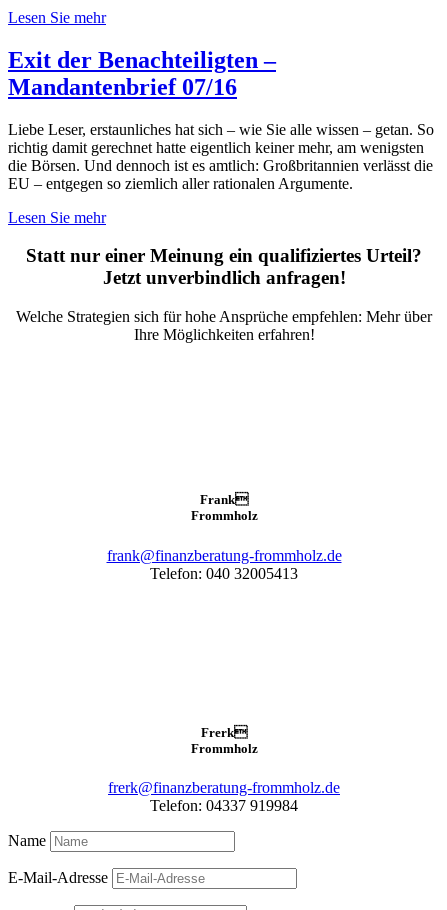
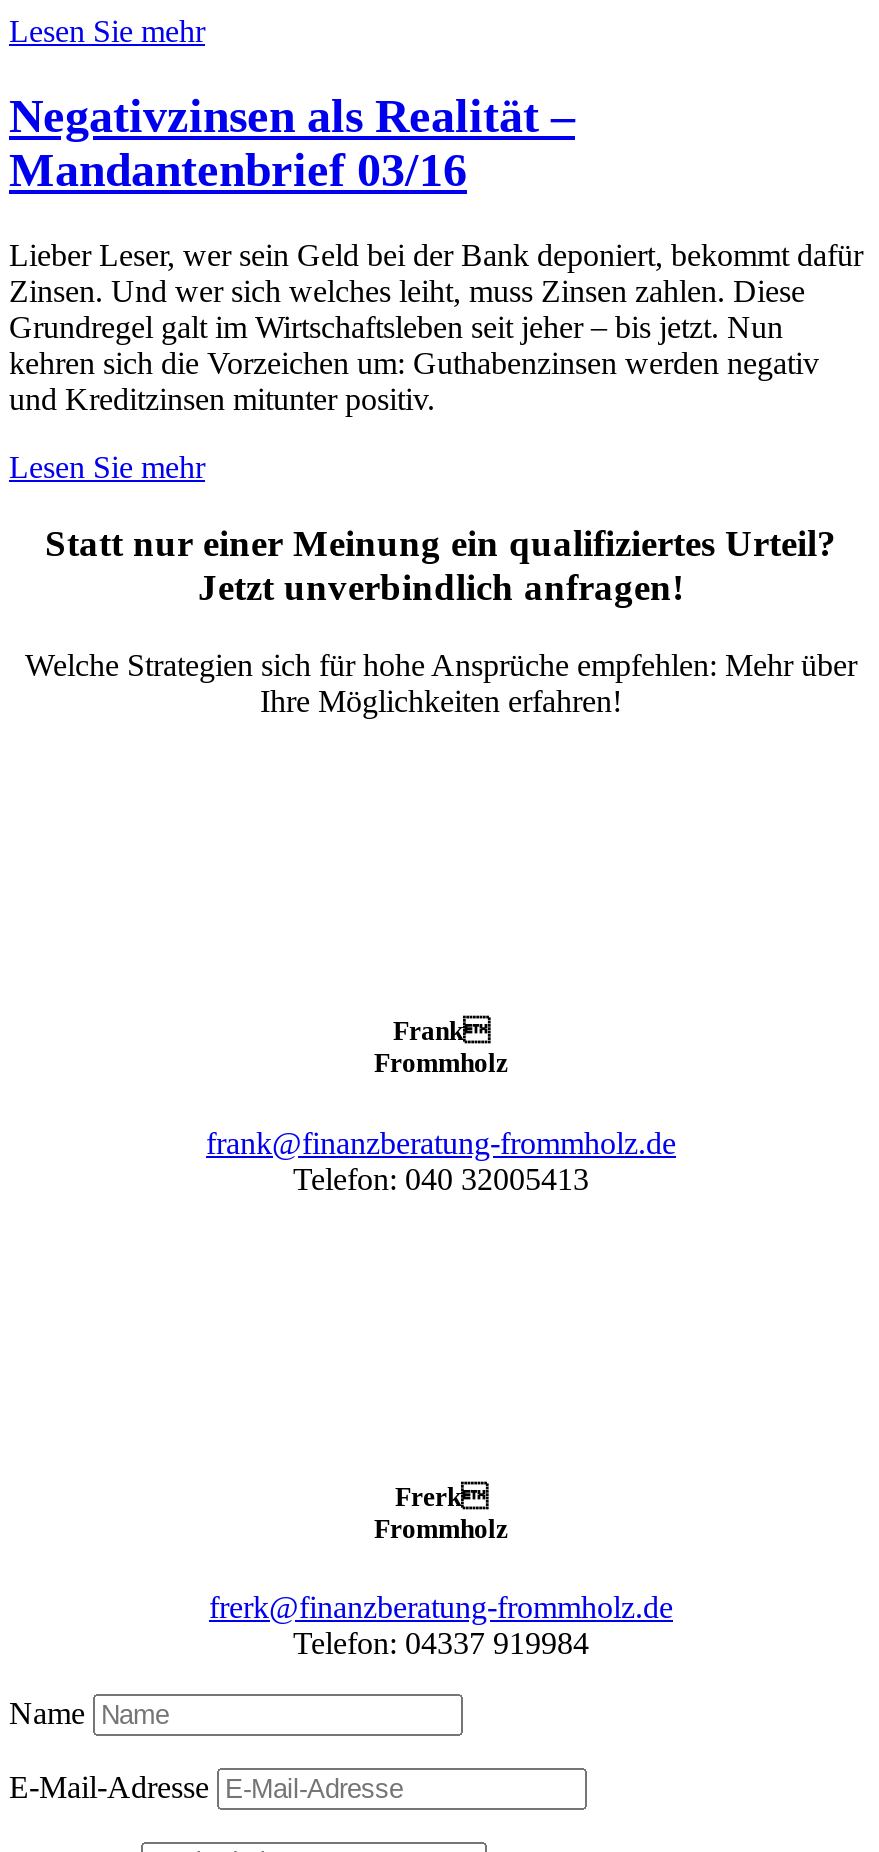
- Exit der Benachteiligten –
- Mandantenbrief 07/16
+ Negativzinsen als Realität –
+ Mandantenbrief 03/16

- Liebe Leser, erstaunliches hat sich – wie Sie alle wissen – getan. So
- richtig damit gerechnet hatte eigentlich keiner mehr, am wenigsten
- die Börsen. Und dennoch ist es amtlich: Großbritannien verlässt die
- EU – entgegen so ziemlich aller rationalen Argumente.
+ Lieber Leser, wer sein Geld bei der Bank deponiert, bekommt dafür
+ Zinsen. Und wer sich welches leiht, muss Zinsen zahlen. Diese
+ Grundregel galt im Wirtschaftsleben seit jeher – bis jetzt. Nun
+ kehren sich die Vorzeichen um: Guthabenzinsen werden negativ
+ und Kreditzinsen mitunter positiv.
